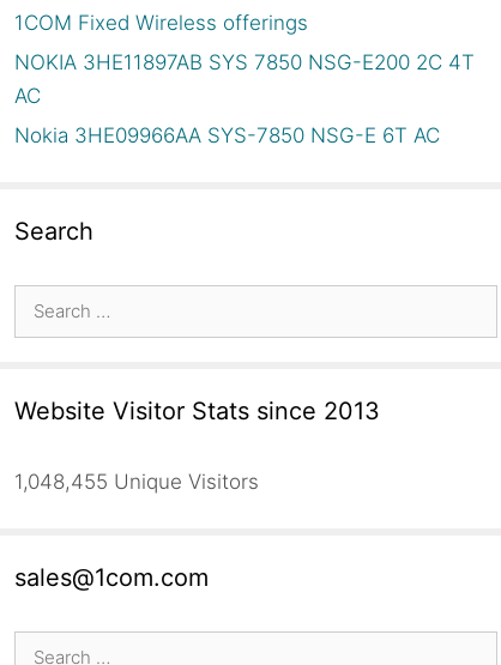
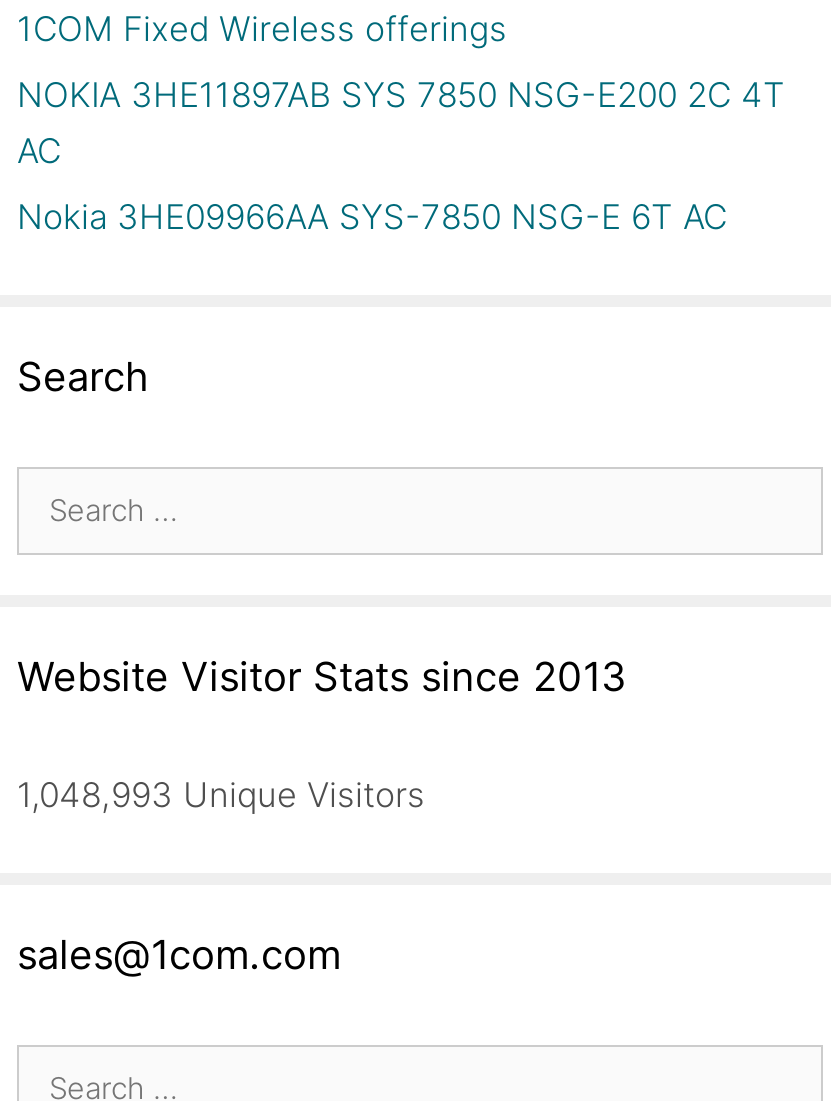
- 1,048,455 Unique Visitors
+ 1,048,993 Unique Visitors
